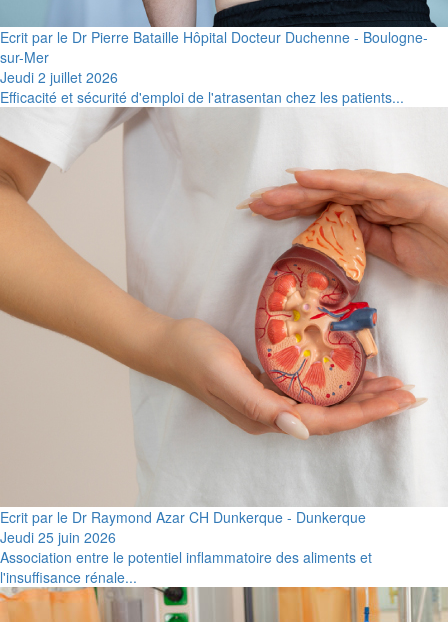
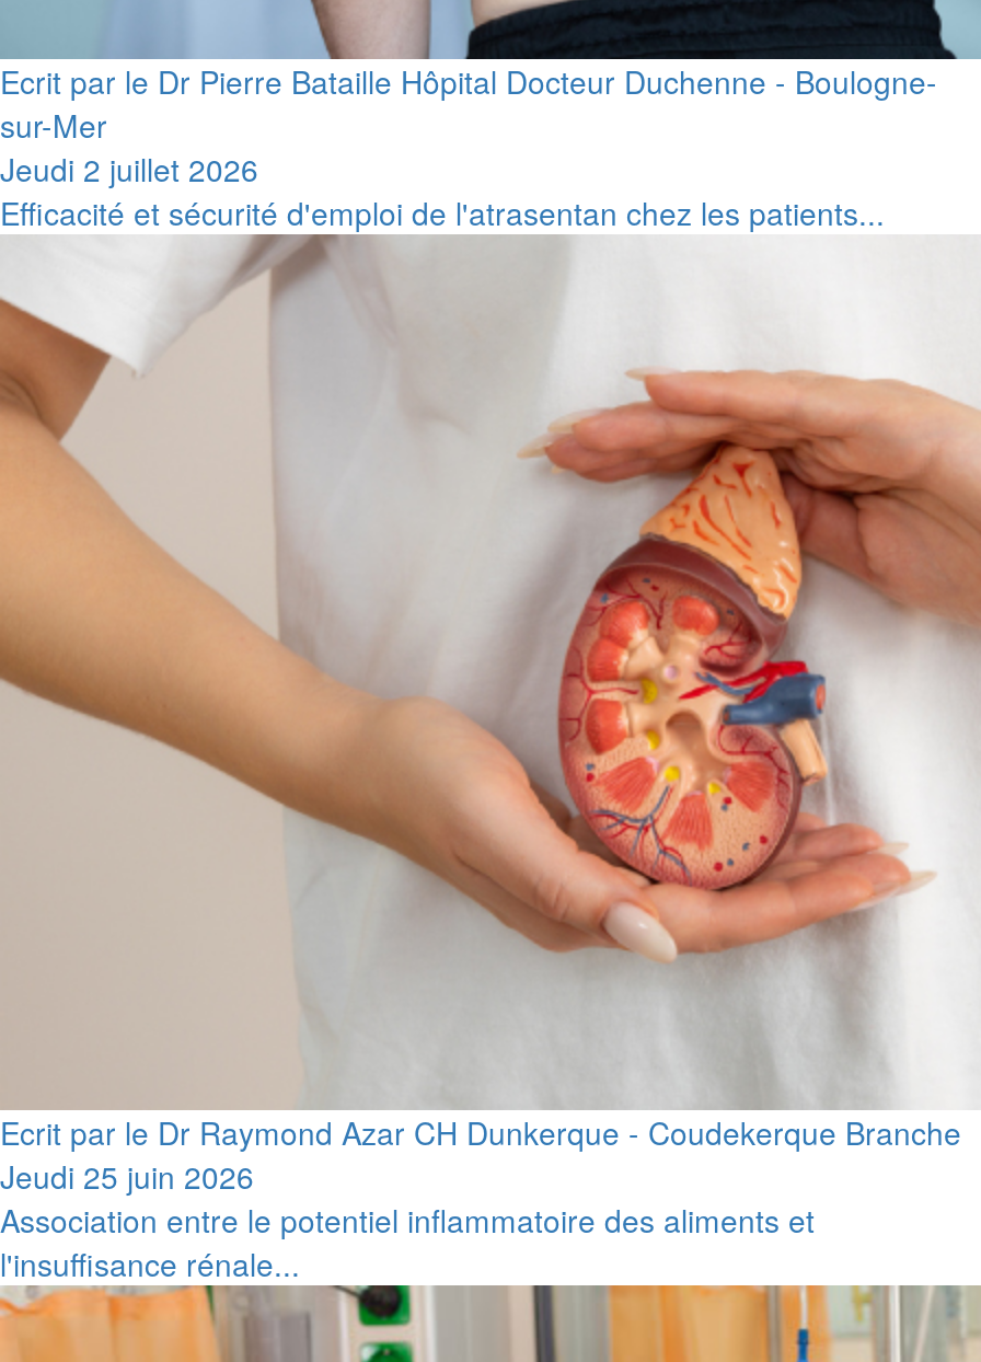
- Ecrit par le Dr Raymond Azar CH Dunkerque - Dunkerque
+ Ecrit par le Dr Raymond Azar CH Dunkerque - Coudekerque Branche
